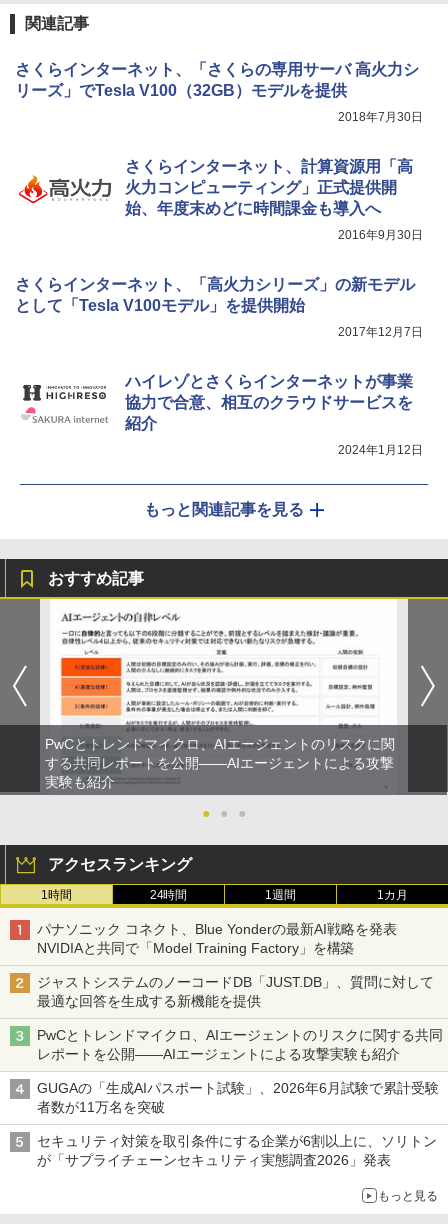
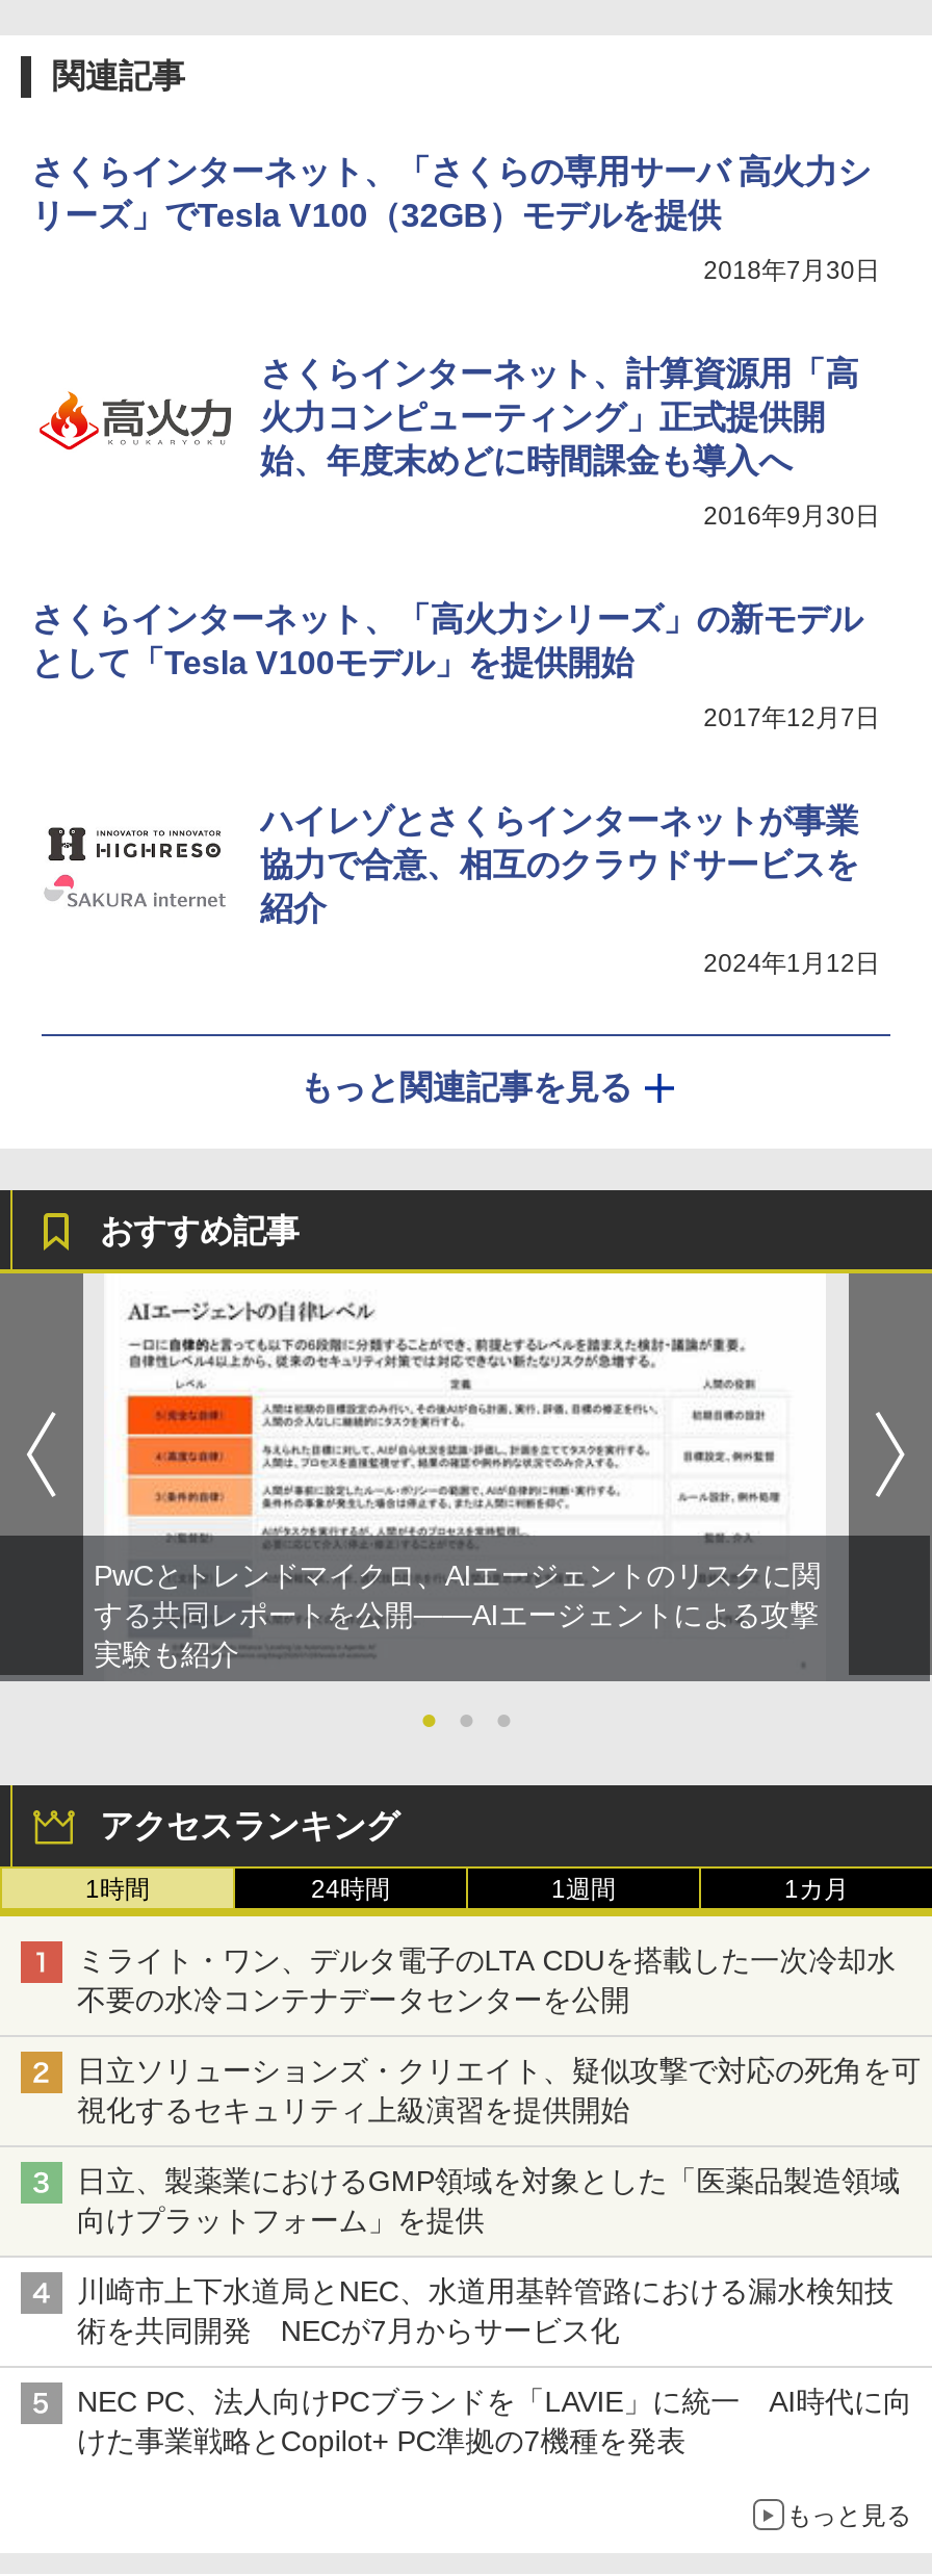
- パナソニック コネクト、Blue Yonderの最新AI戦略を発表
- NVIDIAと共同で「Model Training Factory」を構築
+ ミライト・ワン、デルタ電子のLTA CDUを搭載した一次冷却水
+ 不要の水冷コンテナデータセンターを公開

- ジャストシステムのノーコードDB「JUST.DB」、質問に対して
- 最適な回答を生成する新機能を提供
+ 日立ソリューションズ・クリエイト、疑似攻撃で対応の死角を可
+ 視化するセキュリティ上級演習を提供開始

- PwCとトレンドマイクロ、AIエージェントのリスクに関する共同
- レポートを公開――AIエージェントによる攻撃実験も紹介
+ 日立、製薬業におけるGMP領域を対象とした「医薬品製造領域
+ 向けプラットフォーム」を提供

- GUGAの「生成AIパスポート試験」、2026年6月試験で累計受験
- 者数が11万名を突破
+ 川崎市上下水道局とNEC、水道用基幹管路における漏水検知技
+ 術を共同開発 NECが7月からサービス化

- セキュリティ対策を取引条件にする企業が6割以上に、ソリトン
- が「サプライチェーンセキュリティ実態調査2026」発表
+ NEC PC、法人向けPCブランドを「LAVIE」に統一 AI時代に向
+ けた事業戦略とCopilot+ PC準拠の7機種を発表
